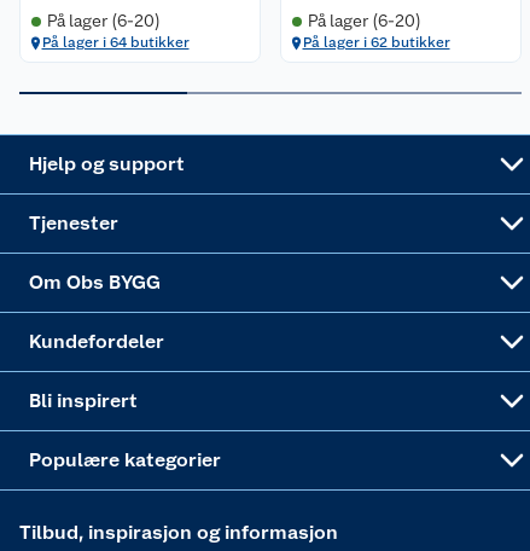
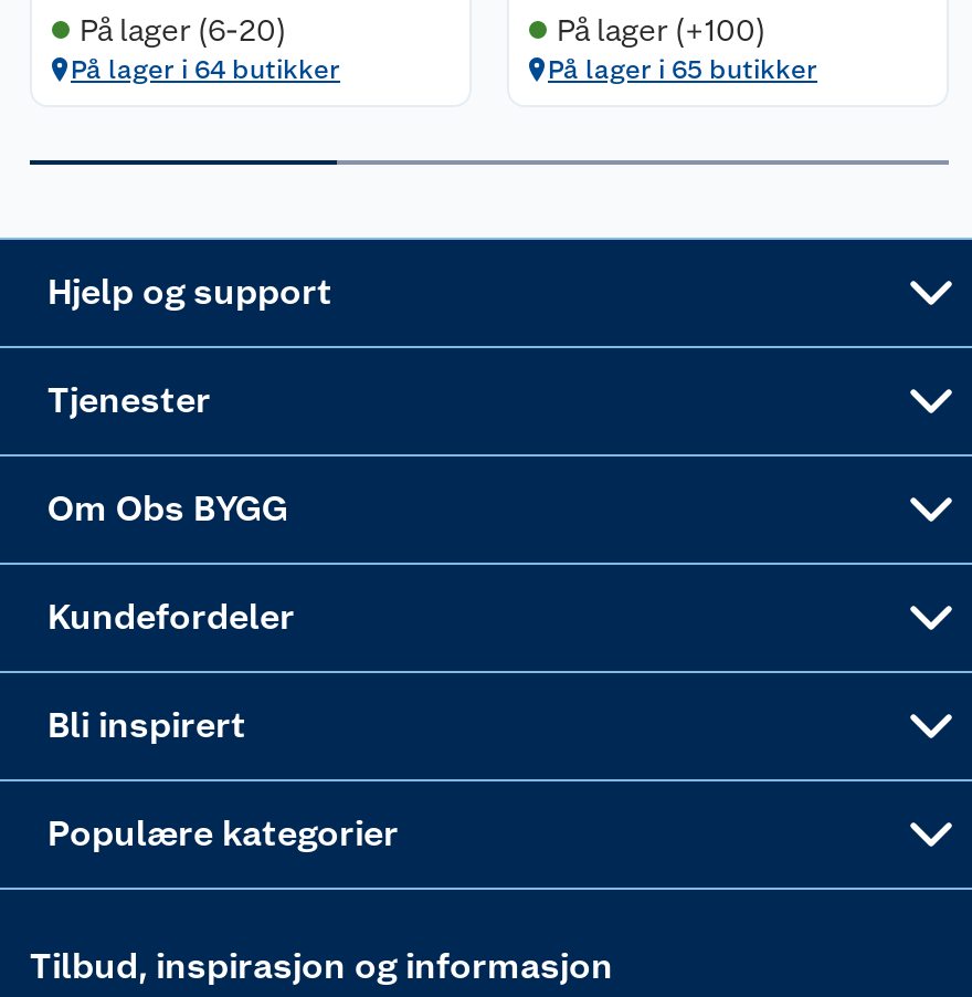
- På lager (6-20)
- På lager i 62 butikker
+ På lager (+100)
+ På lager i 65 butikker
